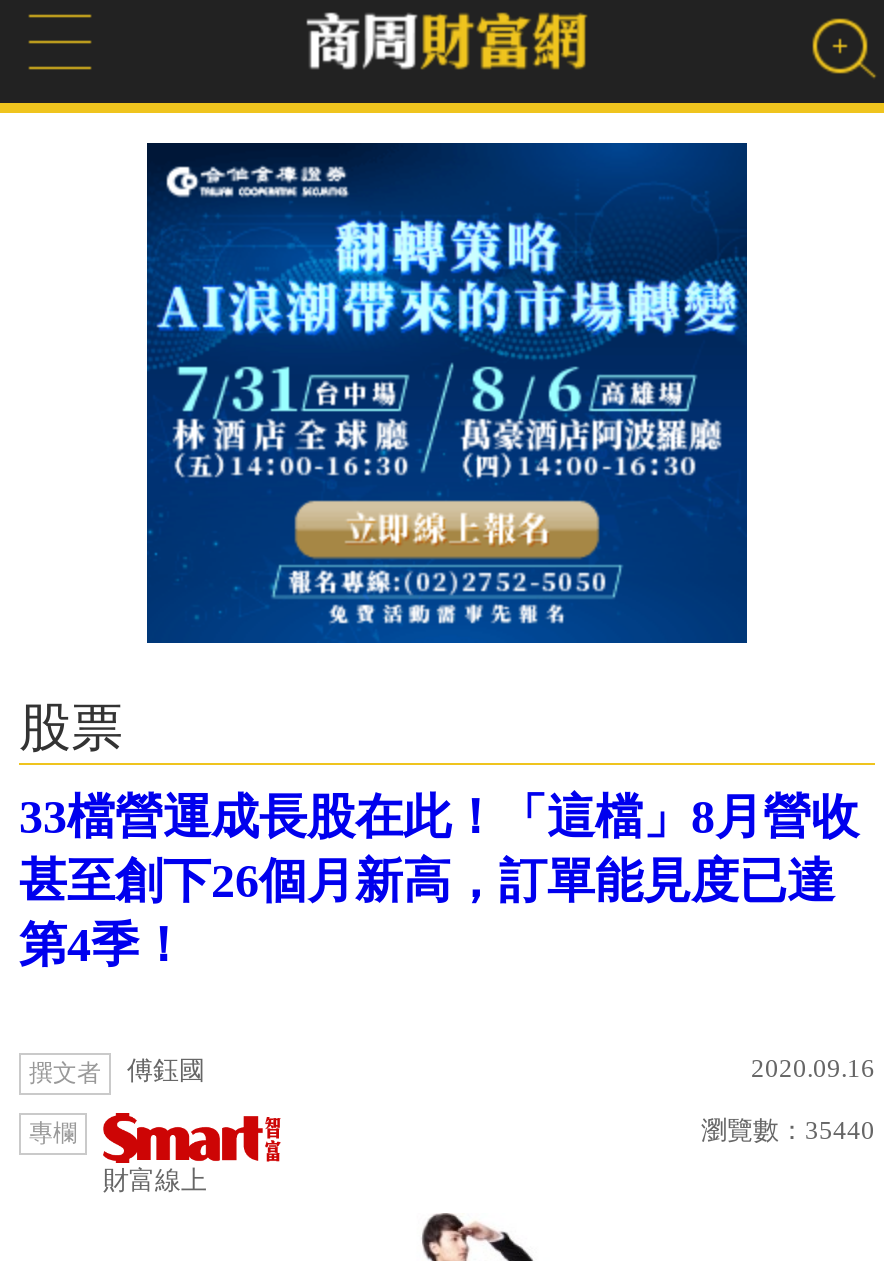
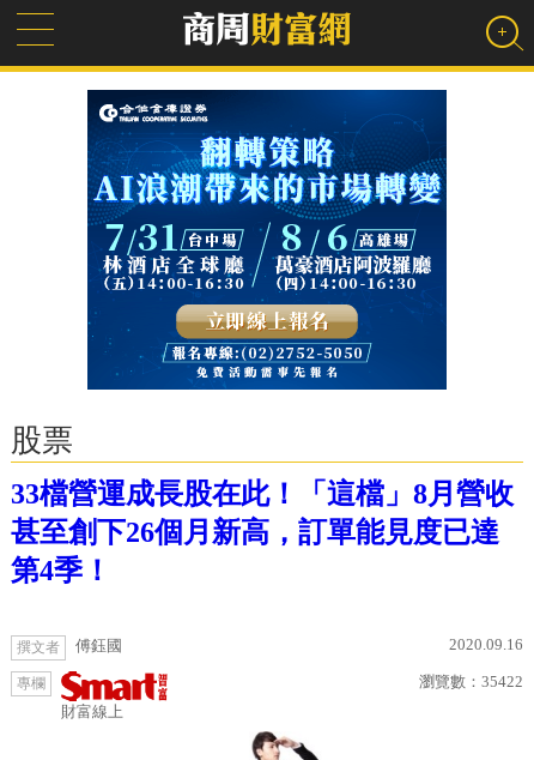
- 瀏覽數：35440
+ 瀏覽數：35422
